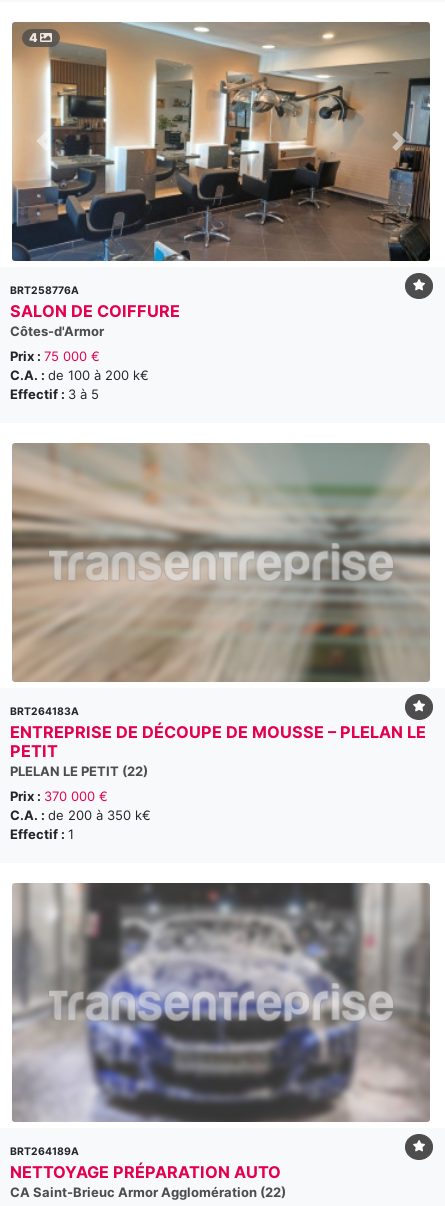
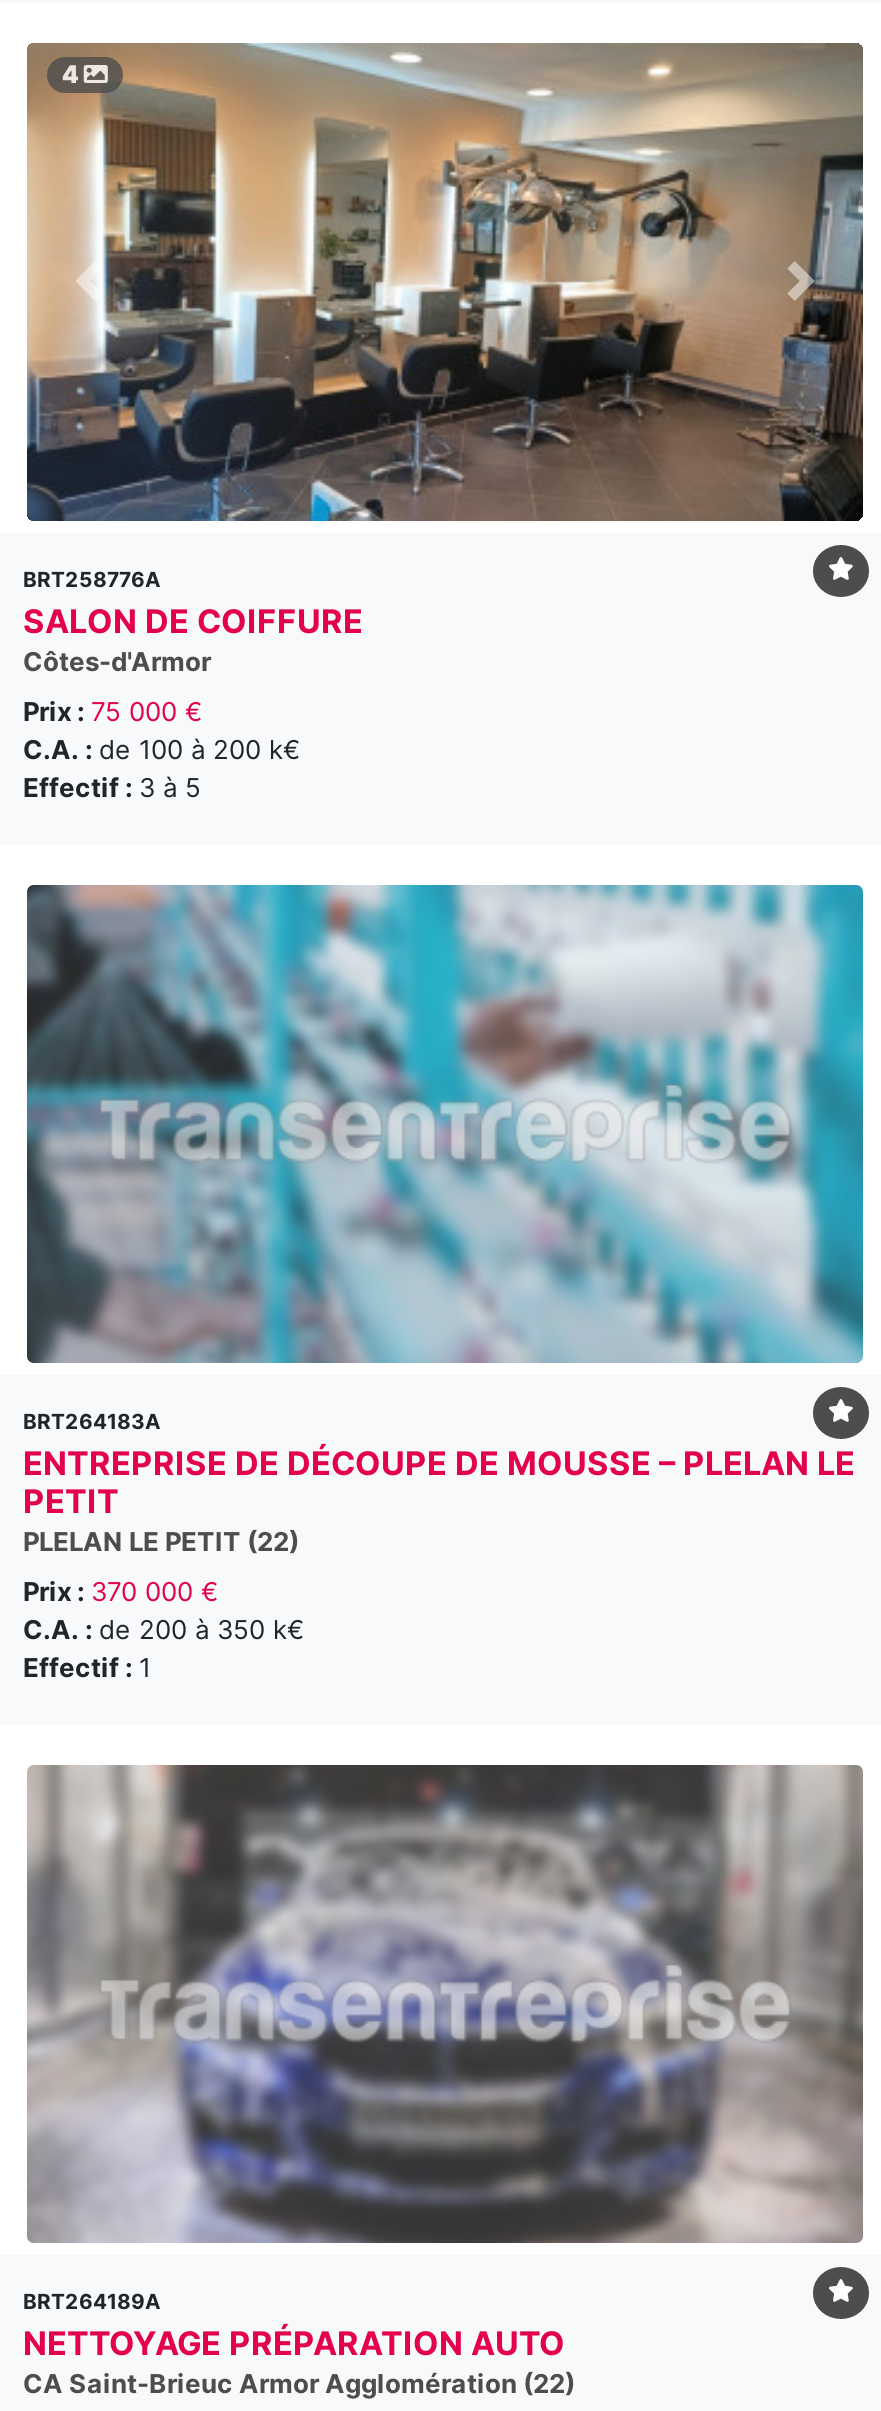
- [image]
+ [image]
